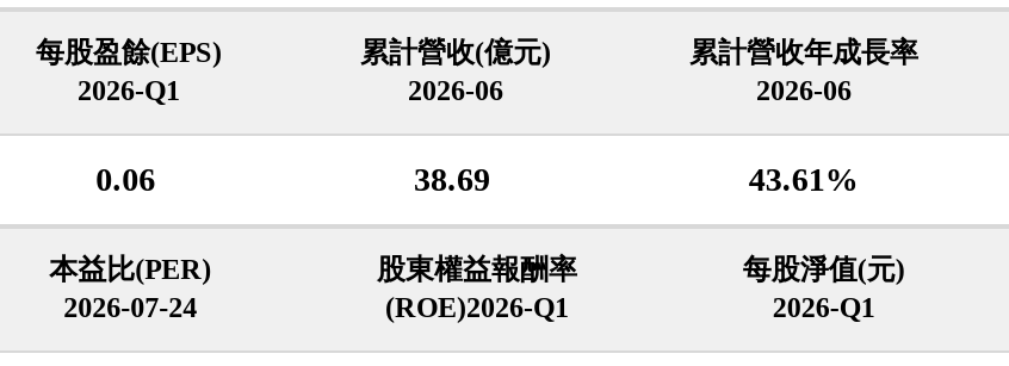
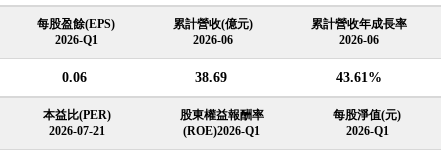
- 2026-07-24
+ 2026-07-21
